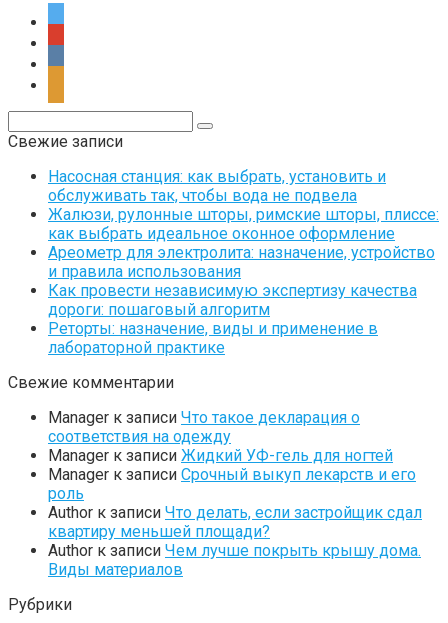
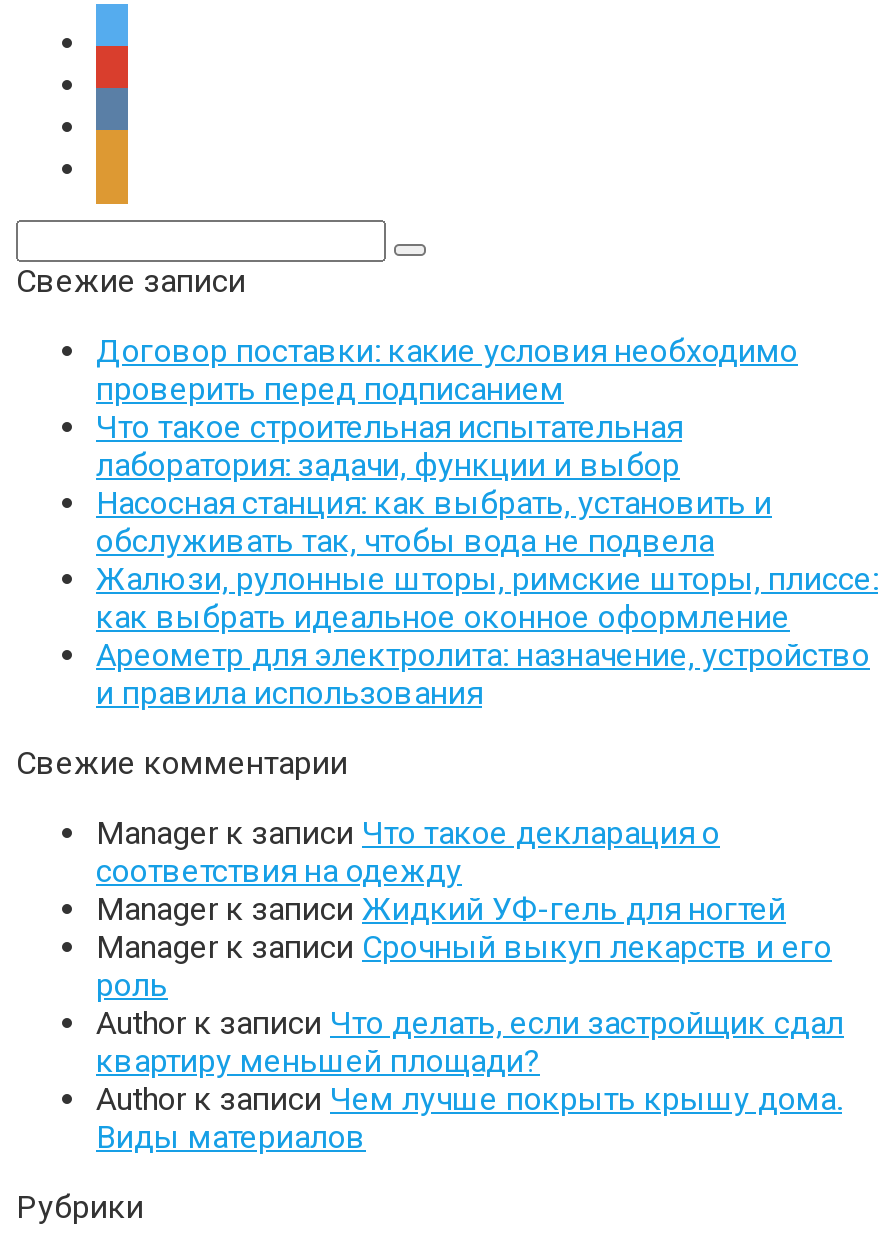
+ Договор поставки: какие условия необходимо
+ проверить перед подписанием
+ Что такое строительная испытательная
+ лаборатория: задачи, функции и выбор

moved down: Насосная станция: как выбрать, установить и | обслуживать так, чтобы вода не подвела | Жалюзи, рулонные шторы, римские шторы, плиссе: | как выбрать идеальное оконное оформление | Ареометр для электролита: назначение, устройство | и правила использования

- Как провести независимую экспертизу качества
- дороги: пошаговый алгоритм
- Реторты: назначение, виды и применение в
- лабораторной практике
